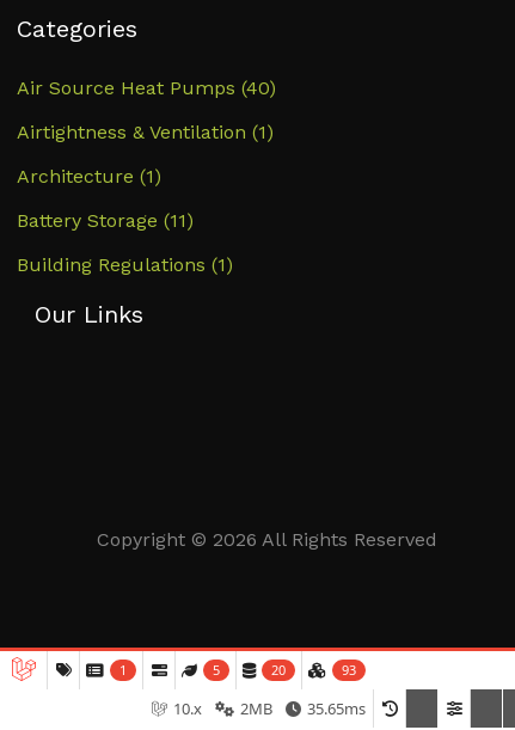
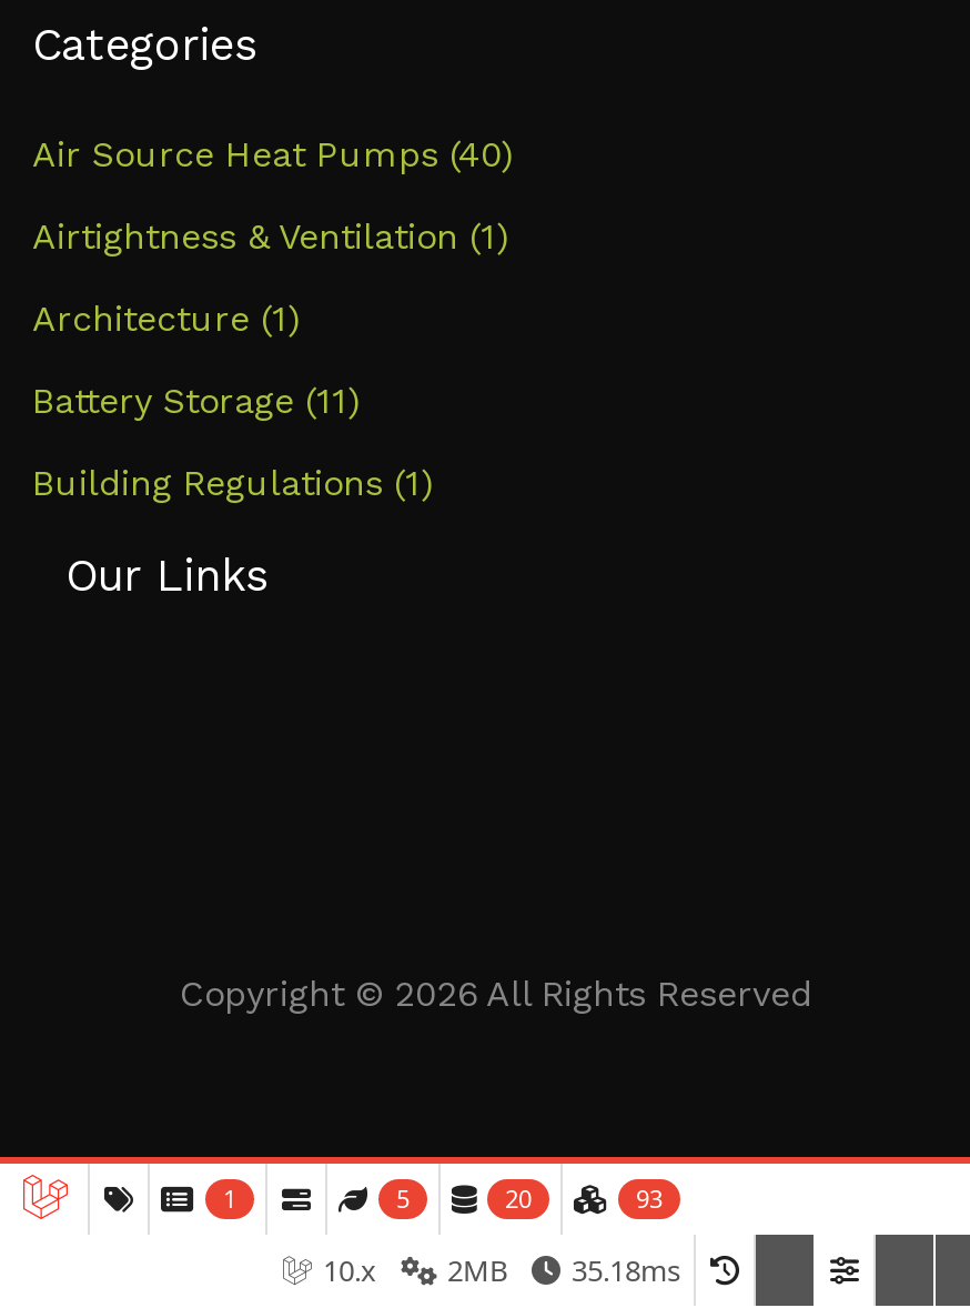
- 10.x 2MB 35.65ms
+ 10.x 2MB 35.18ms
